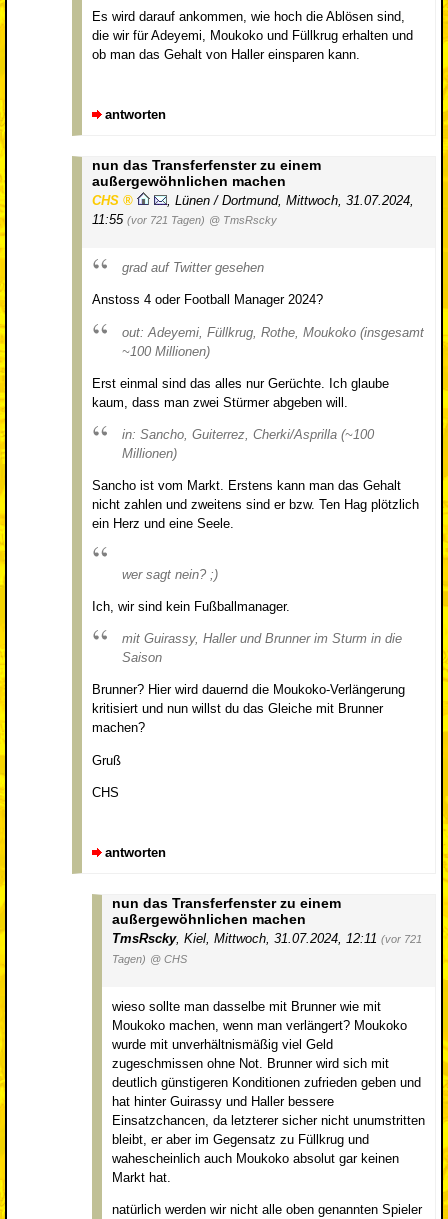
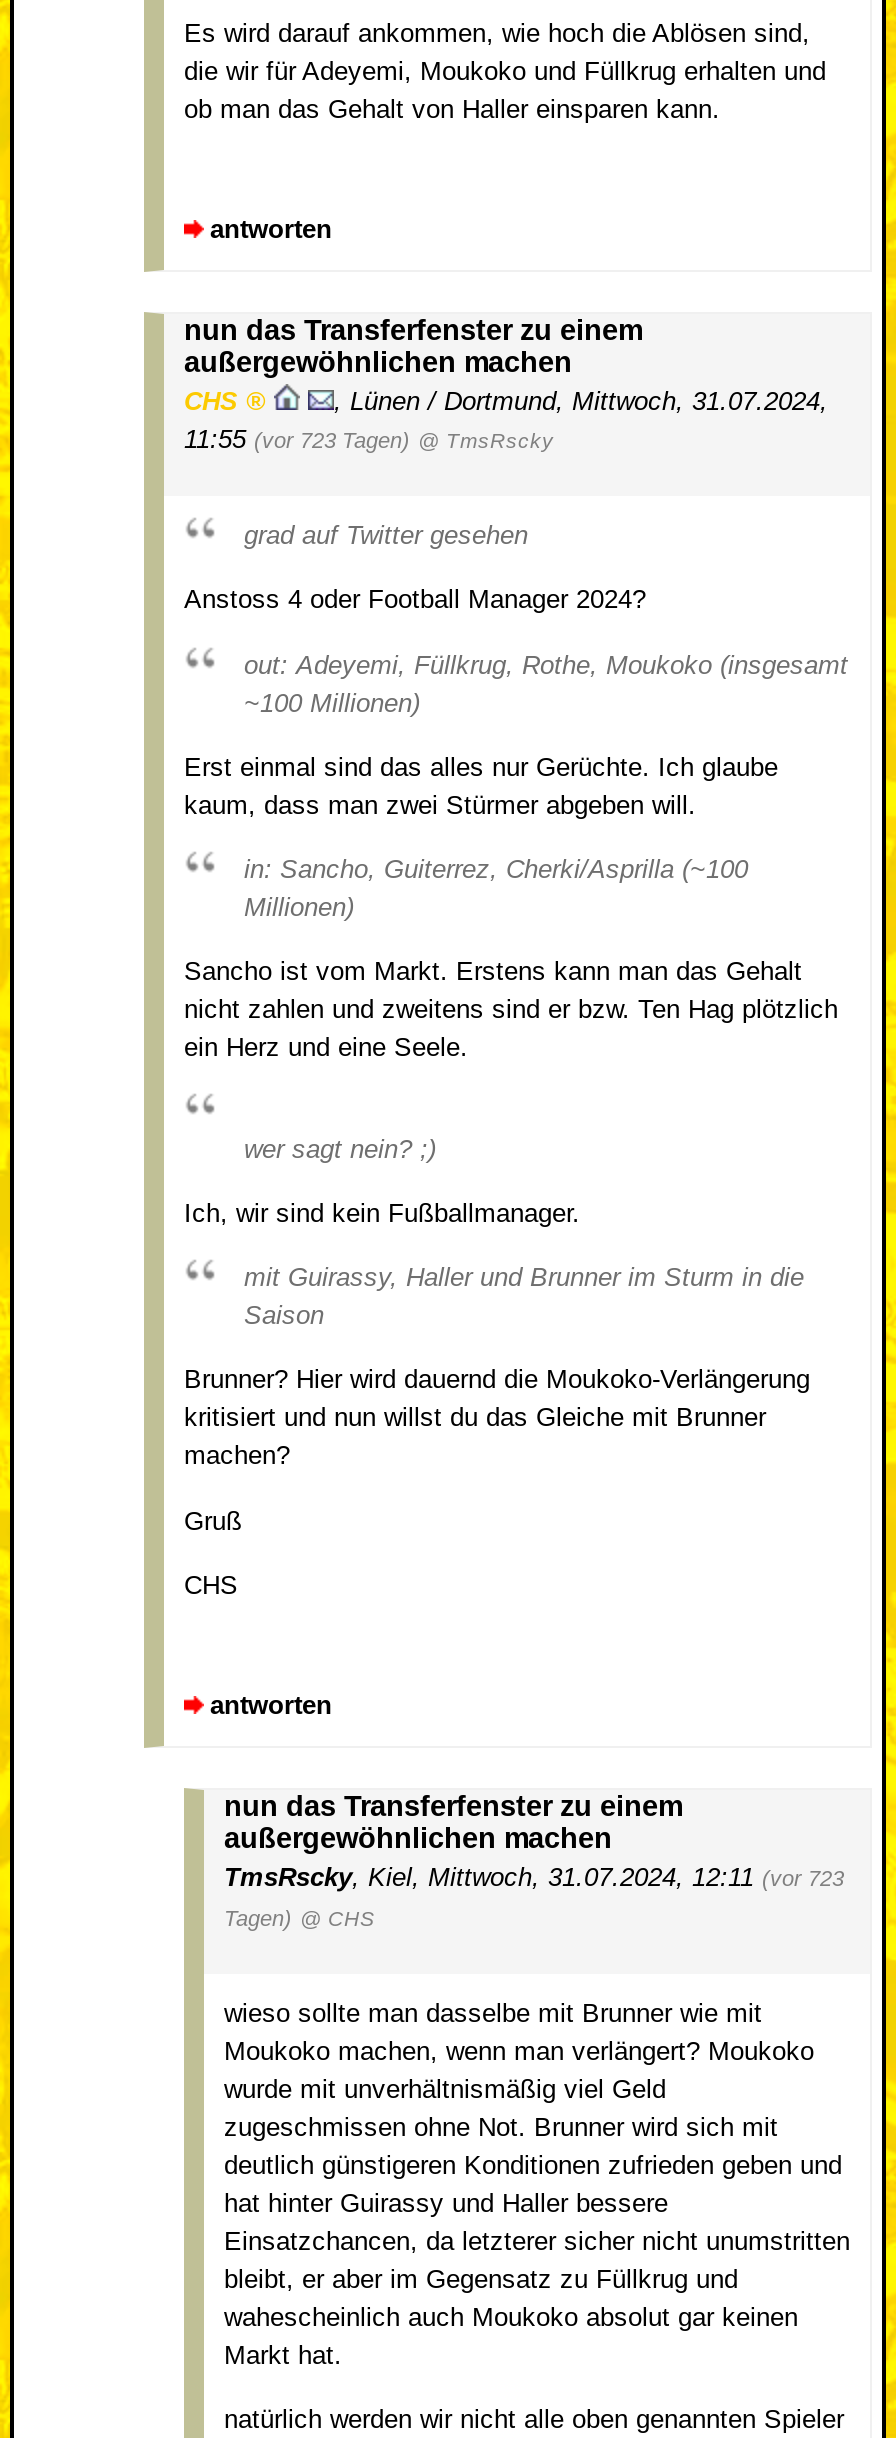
- 11:55 (vor 721 Tagen) @ TmsRscky
+ 11:55 (vor 723 Tagen) @ TmsRscky

- TmsRscky, Kiel, Mittwoch, 31.07.2024, 12:11 (vor 721
+ TmsRscky, Kiel, Mittwoch, 31.07.2024, 12:11 (vor 723
